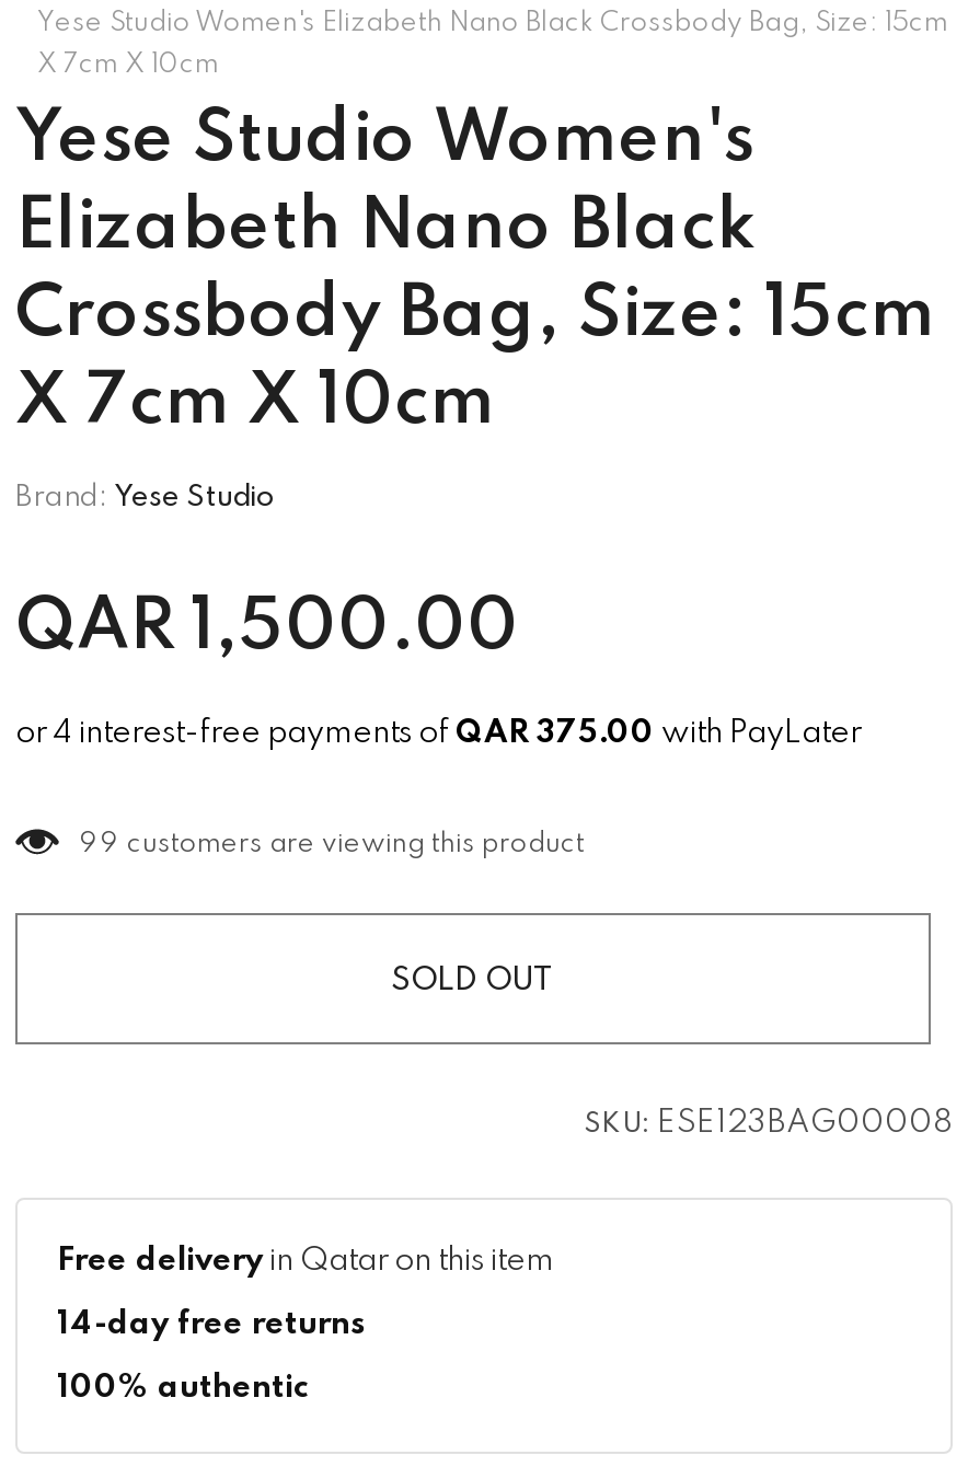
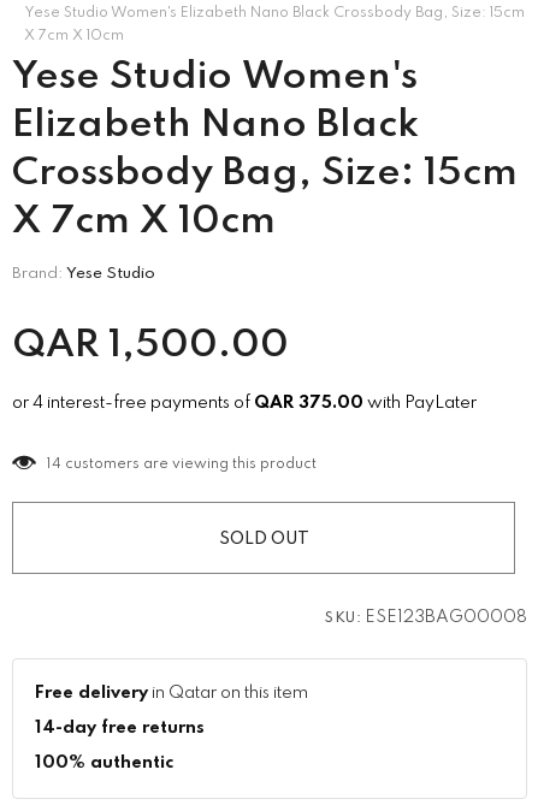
- 99 customers are viewing this product
+ 14 customers are viewing this product
